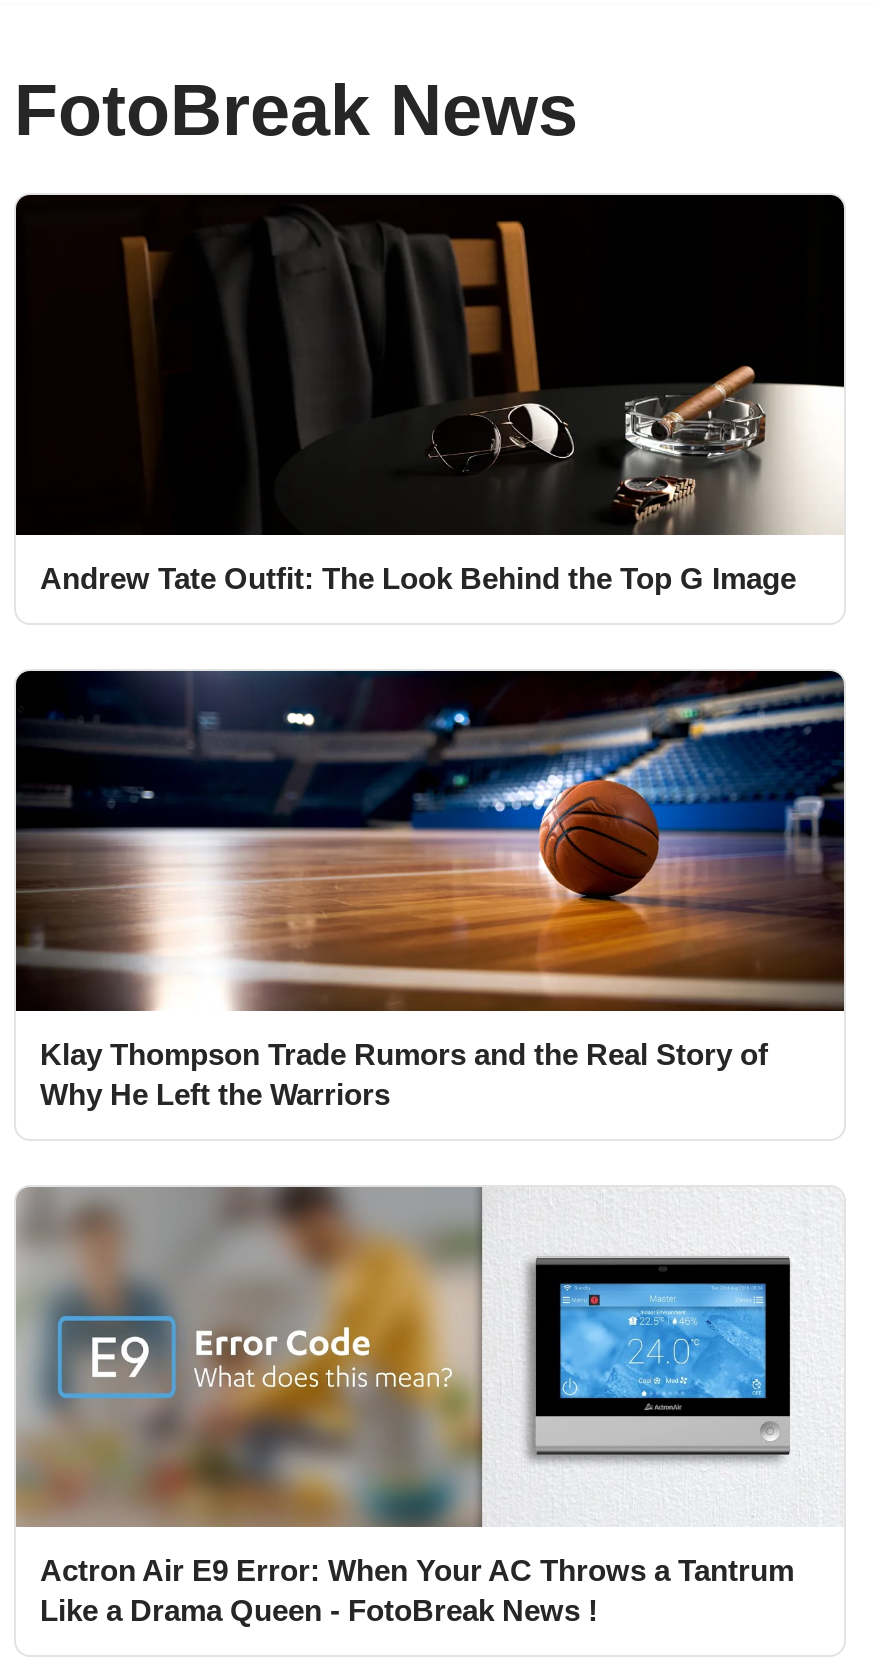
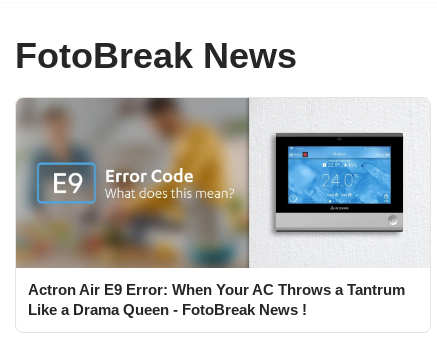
- [image]
- Andrew Tate Outfit: The Look Behind the Top G Image

- [image]
- Klay Thompson Trade Rumors and the Real Story of
- Why He Left the Warriors
